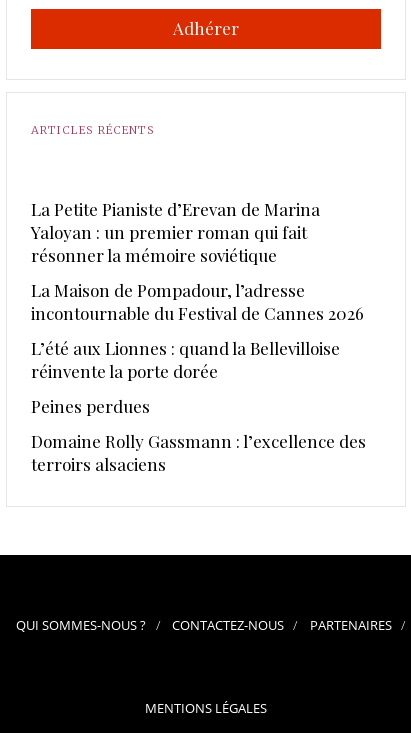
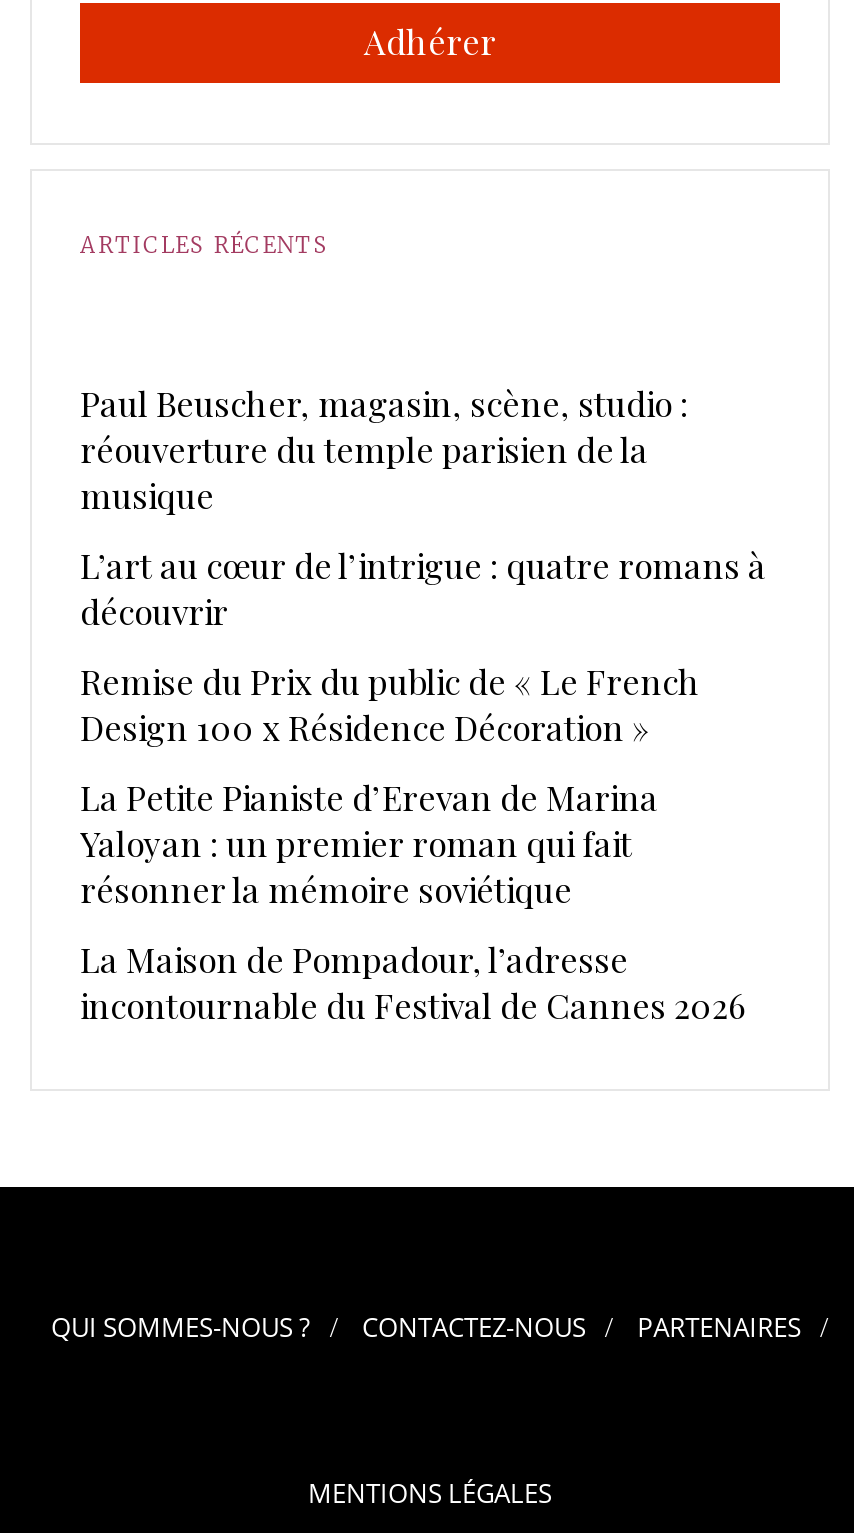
+ Paul Beuscher, magasin, scène, studio :
+ réouverture du temple parisien de la
+ musique
+ L’art au cœur de l’intrigue : quatre romans à
+ découvrir
+ Remise du Prix du public de « Le French
+ Design 100 x Résidence Décoration »

moved down: La Petite Pianiste d’Erevan de Marina | Yaloyan : un premier roman qui fait | résonner la mémoire soviétique | La Maison de Pompadour, l’adresse | incontournable du Festival de Cannes 2026

- L’été aux Lionnes : quand la Bellevilloise
- réinvente la porte dorée
- Peines perdues
- Domaine Rolly Gassmann : l’excellence des
- terroirs alsaciens
